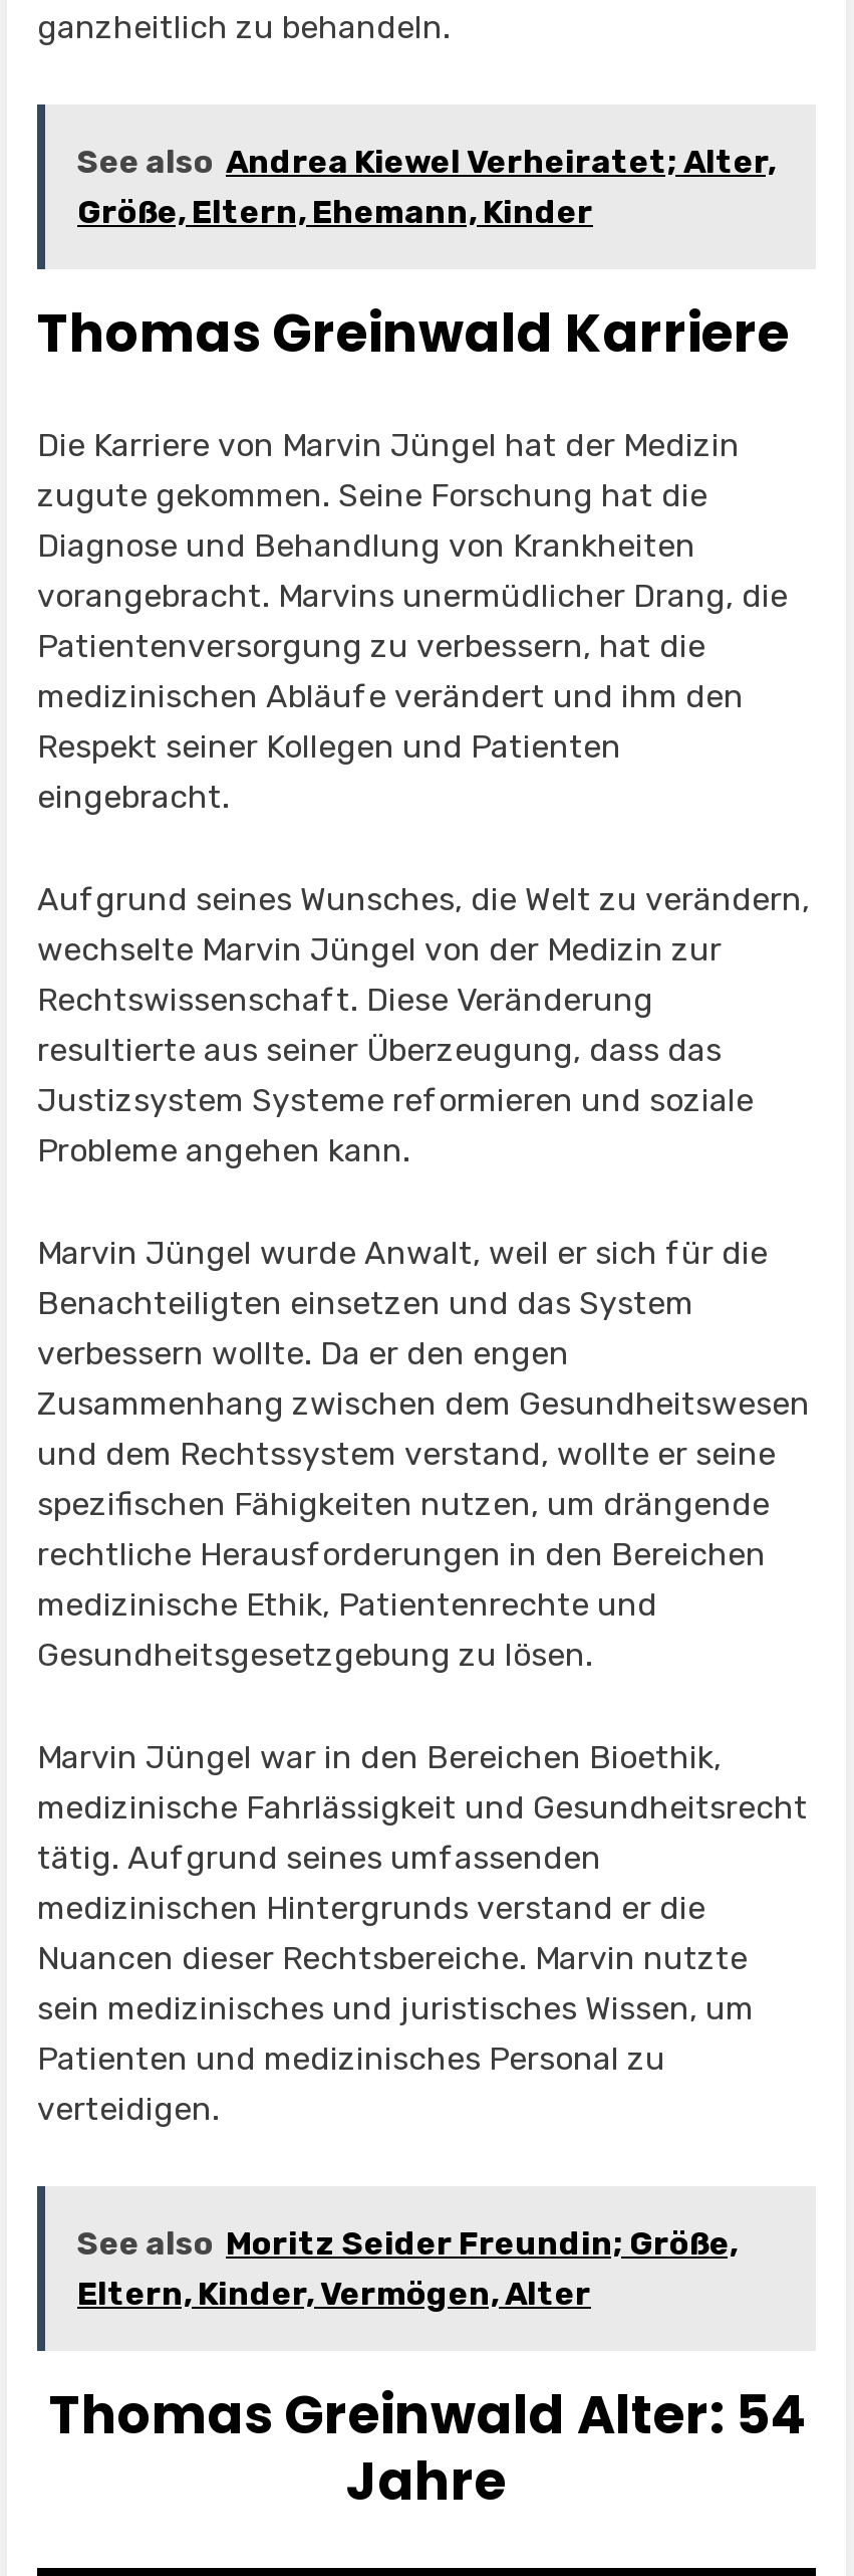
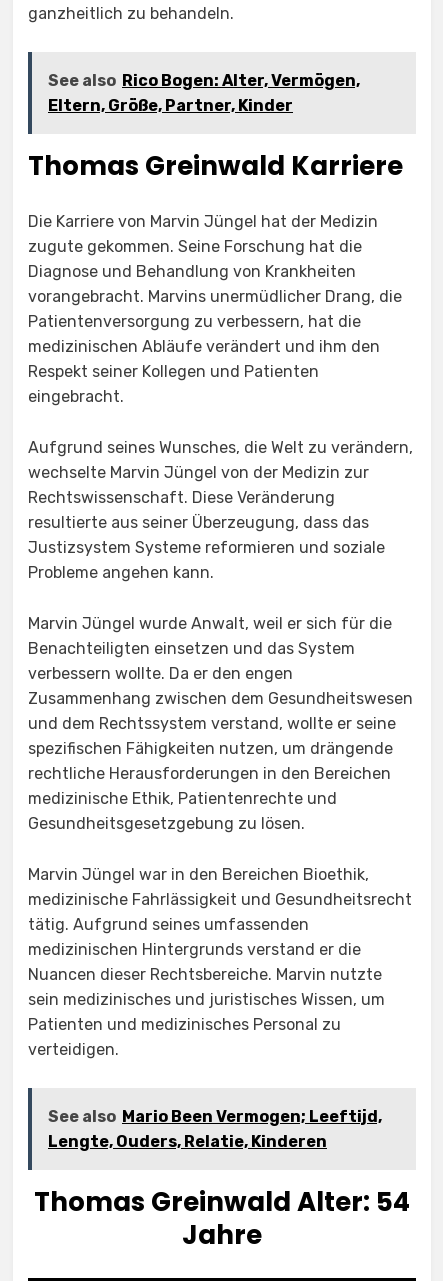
- See also Andrea Kiewel Verheiratet; Alter,
+ See also Rico Bogen: Alter, Vermögen,

- Größe, Eltern, Ehemann, Kinder
+ Eltern, Größe, Partner, Kinder

- See also Moritz Seider Freundin; Größe,
- Eltern, Kinder, Vermögen, Alter
+ See also Mario Been Vermogen; Leeftijd,
+ Lengte, Ouders, Relatie, Kinderen
